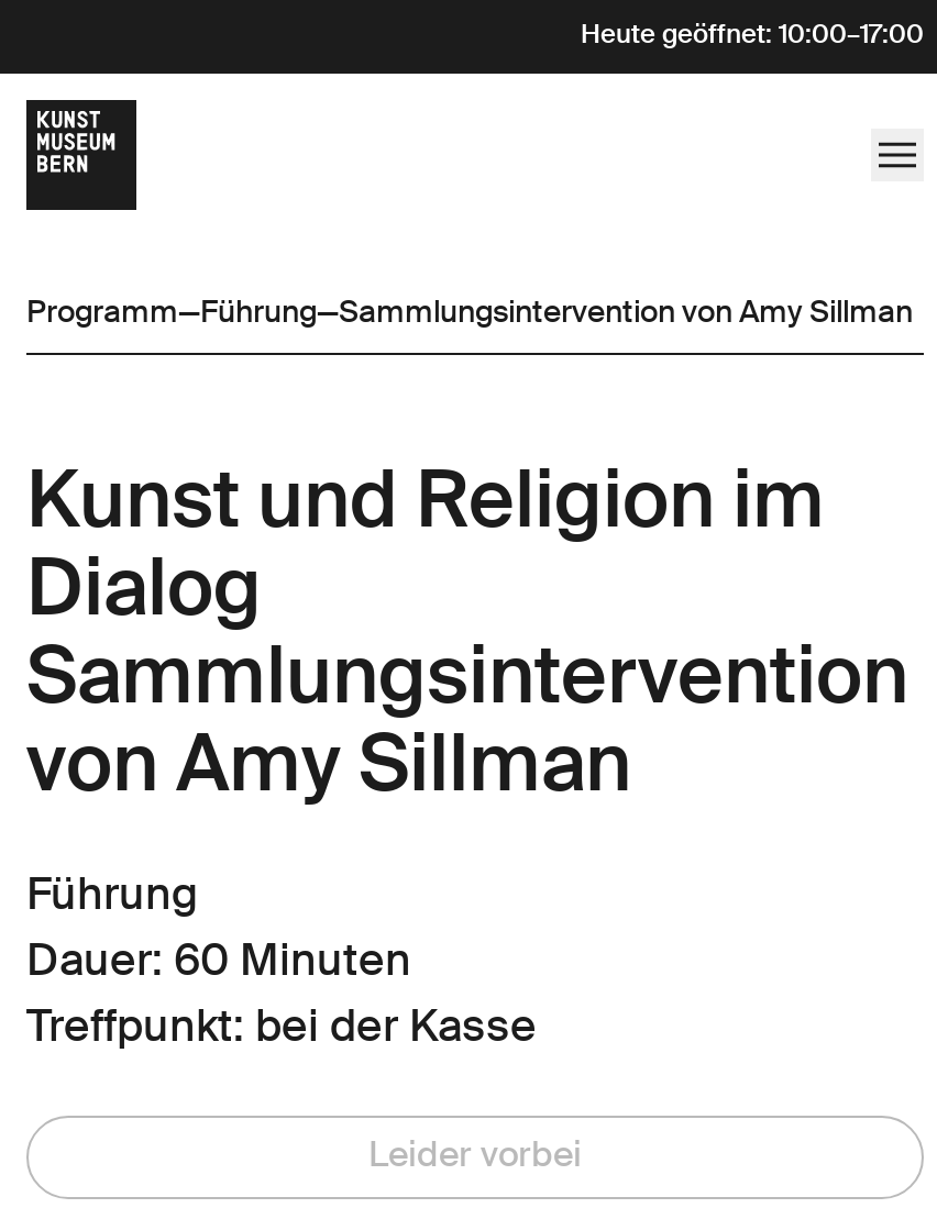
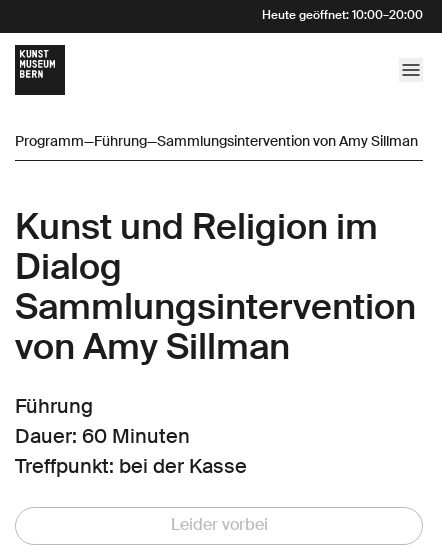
- Heute geöffnet: 10:00–17:00
+ Heute geöffnet: 10:00–20:00
